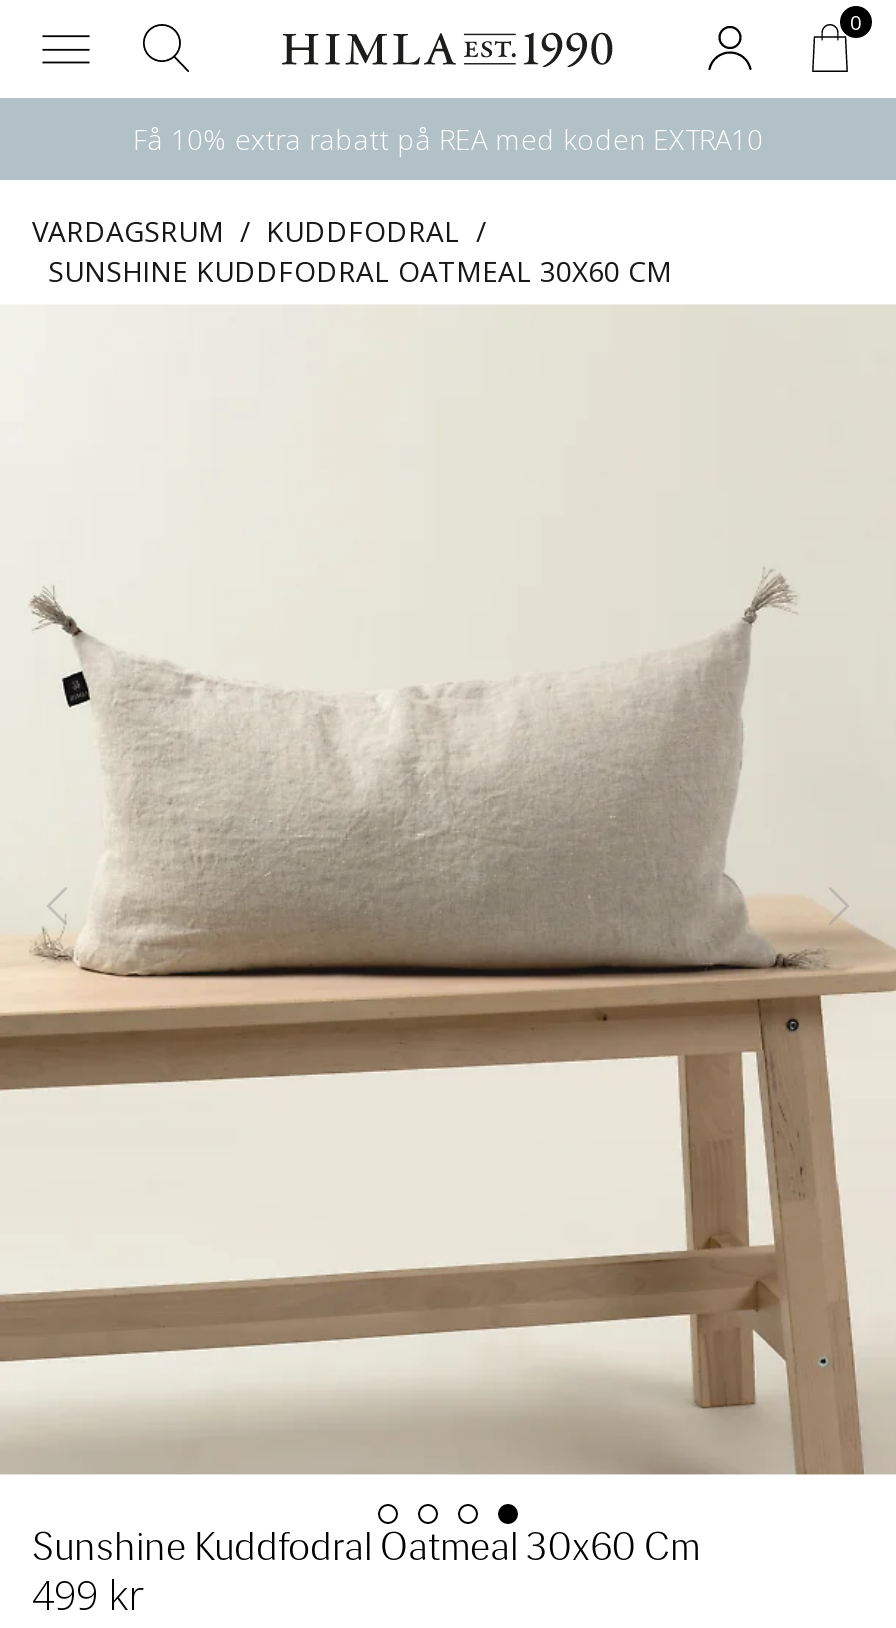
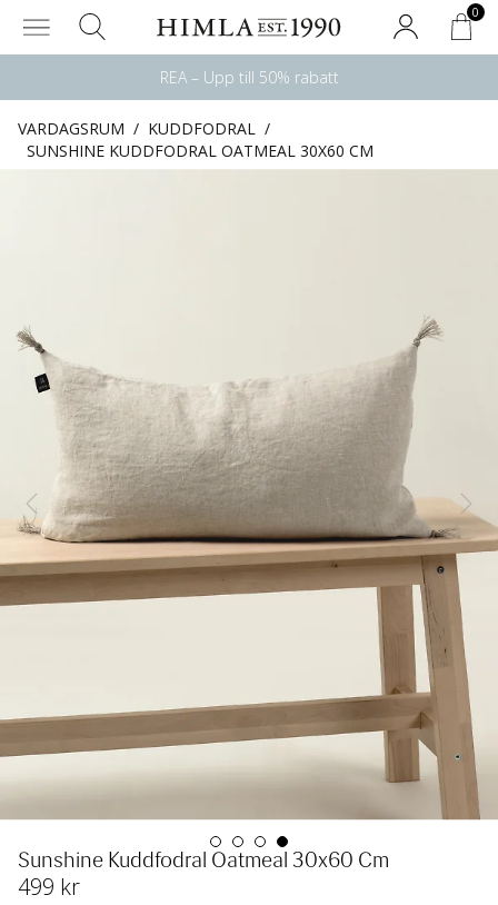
- Få 10% extra rabatt på REA med koden EXTRA10
+ REA – Upp till 50% rabatt
